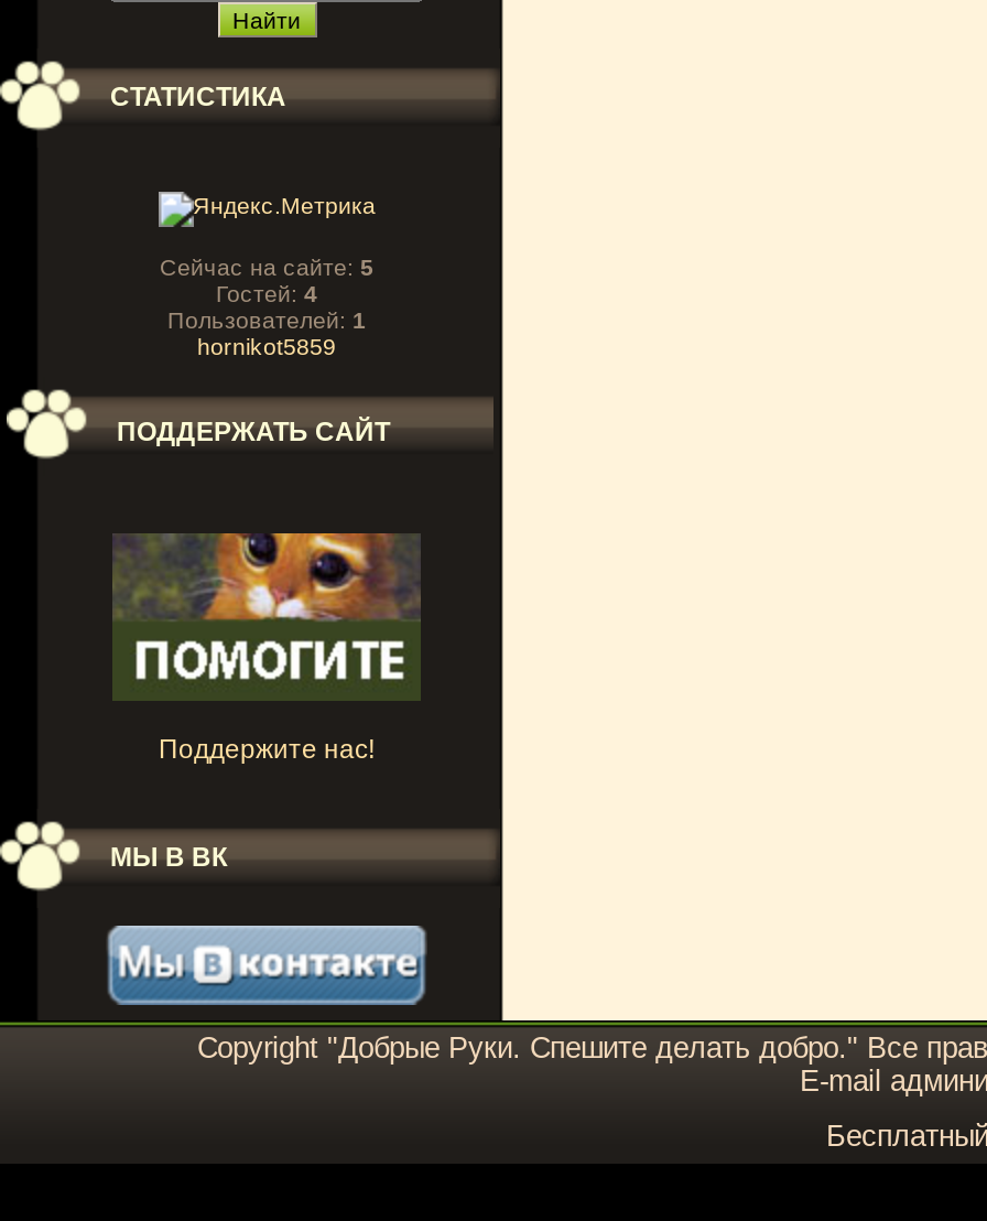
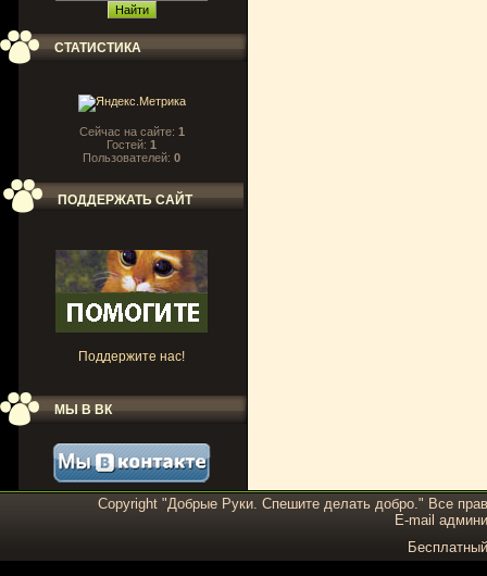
- Сейчас на сайте: 5
- Гостей: 4
- Пользователей: 1
- hornikot5859
+ Сейчас на сайте: 1
+ Гостей: 1
+ Пользователей: 0
